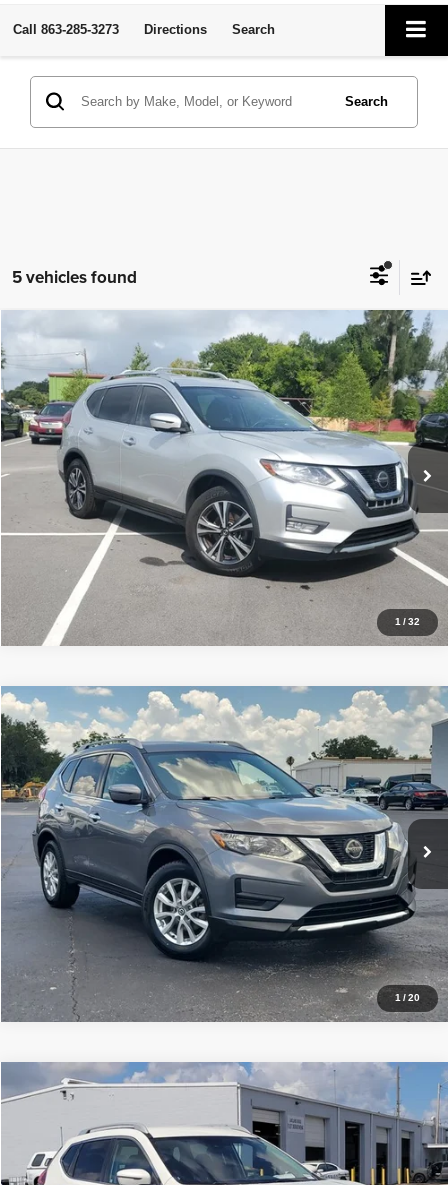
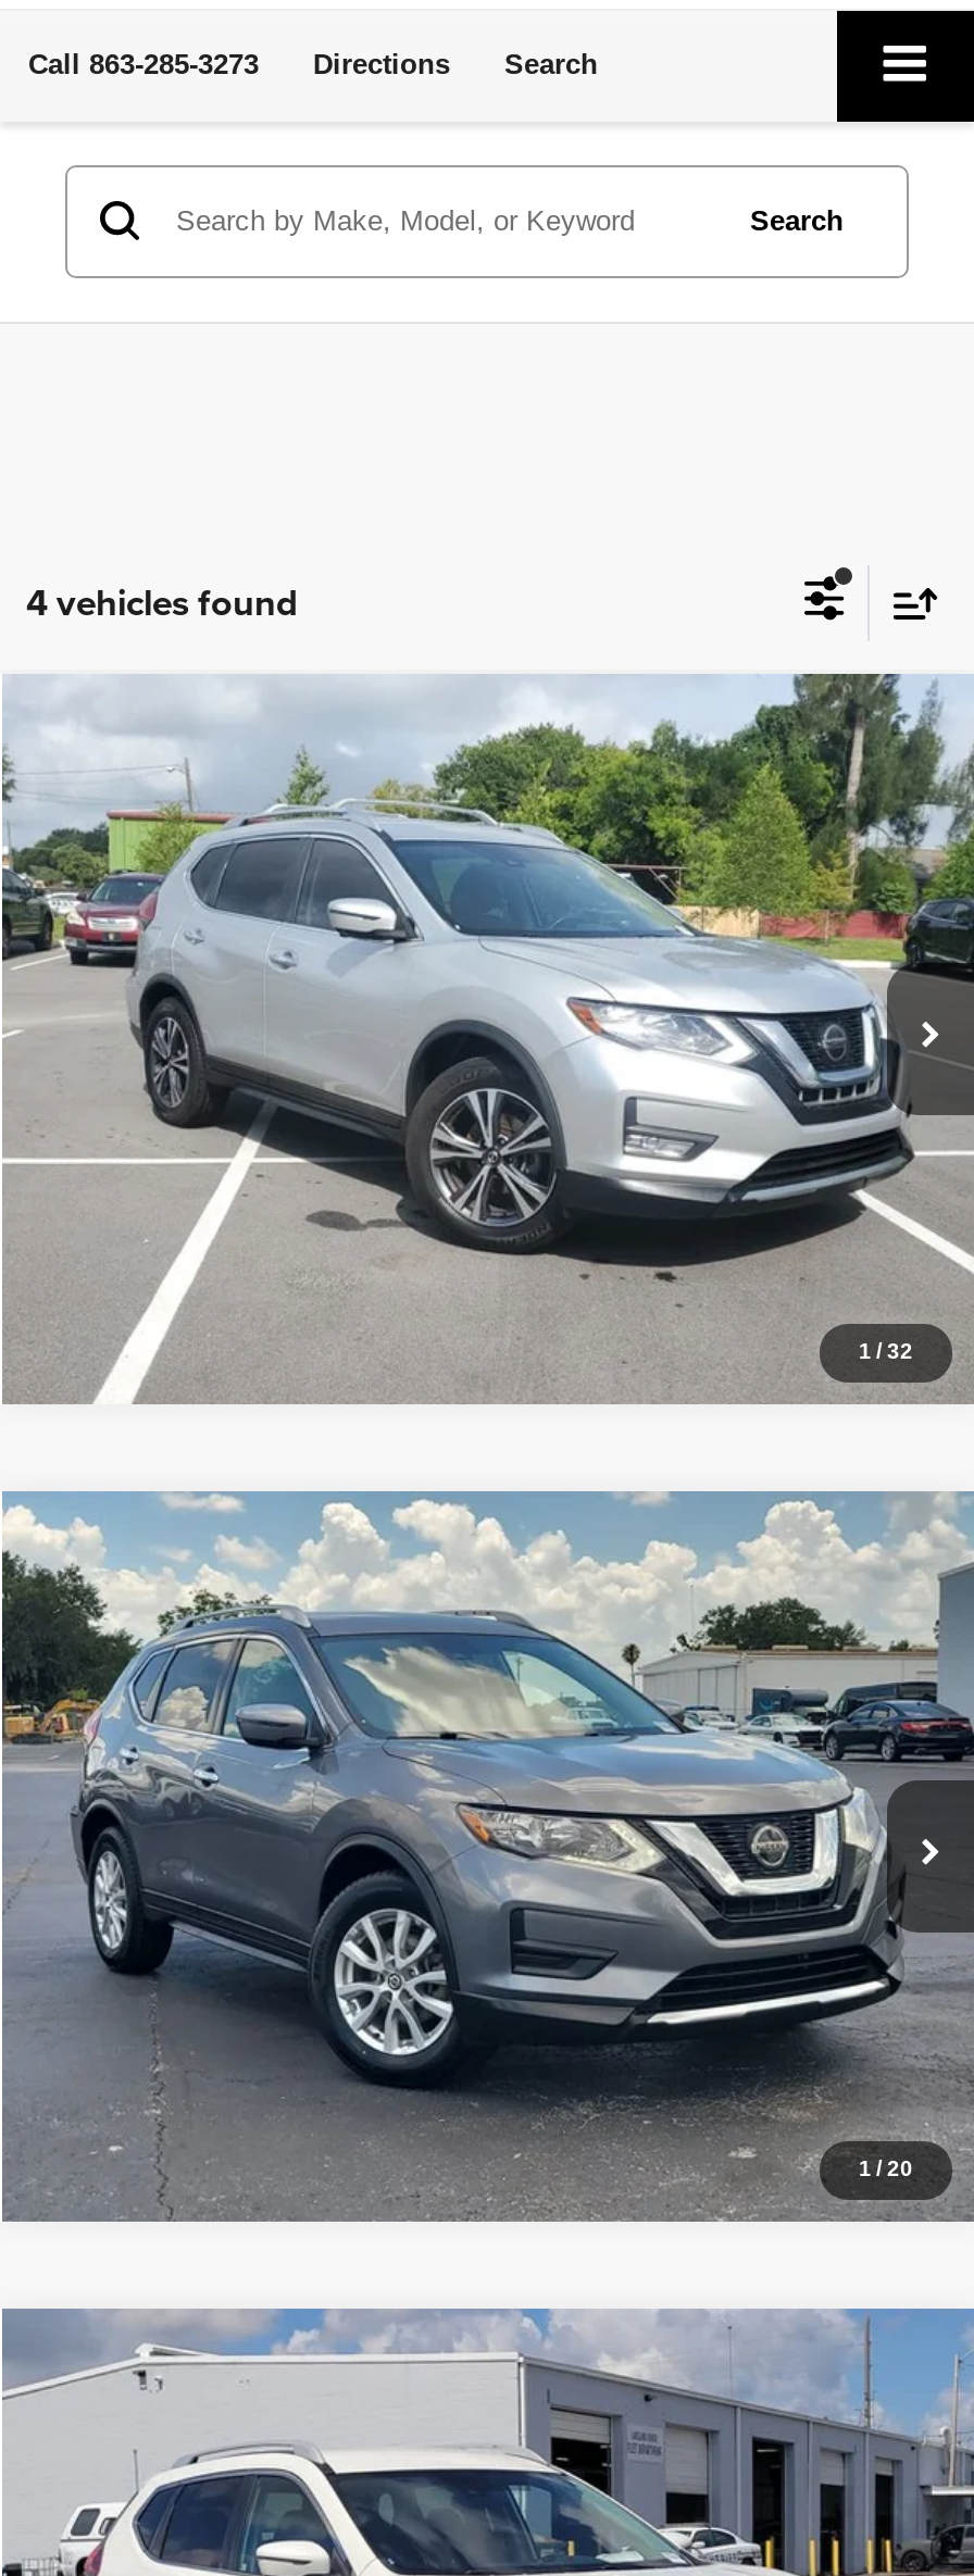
- 5 vehicles found
+ 4 vehicles found
